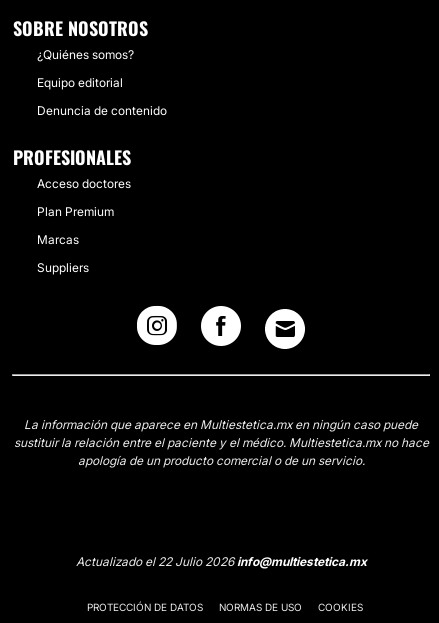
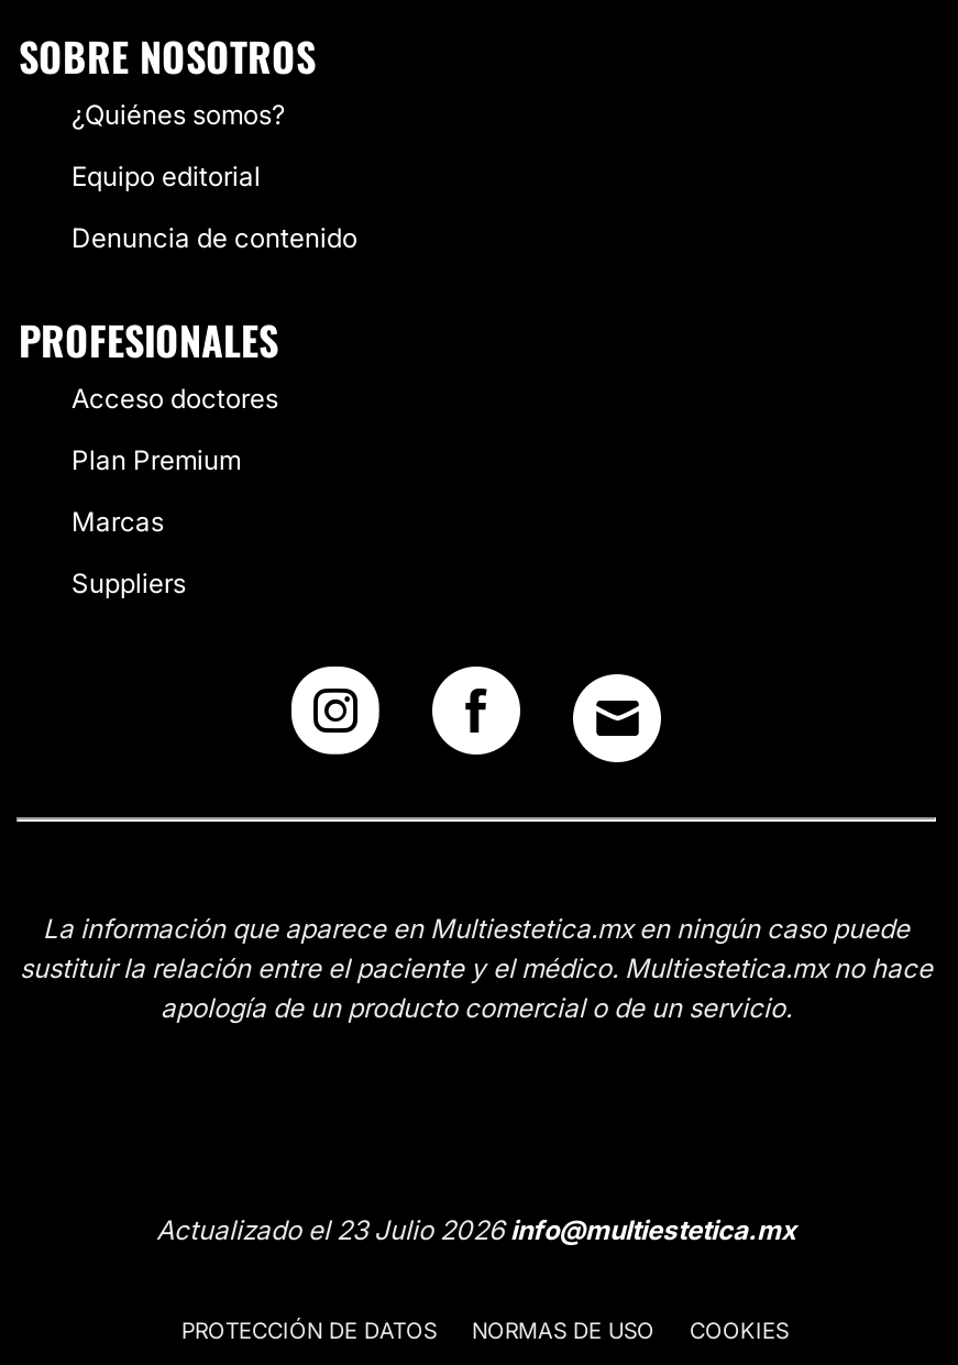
- Actualizado el 22 Julio 2026info@multiestetica.mx
+ Actualizado el 23 Julio 2026info@multiestetica.mx
